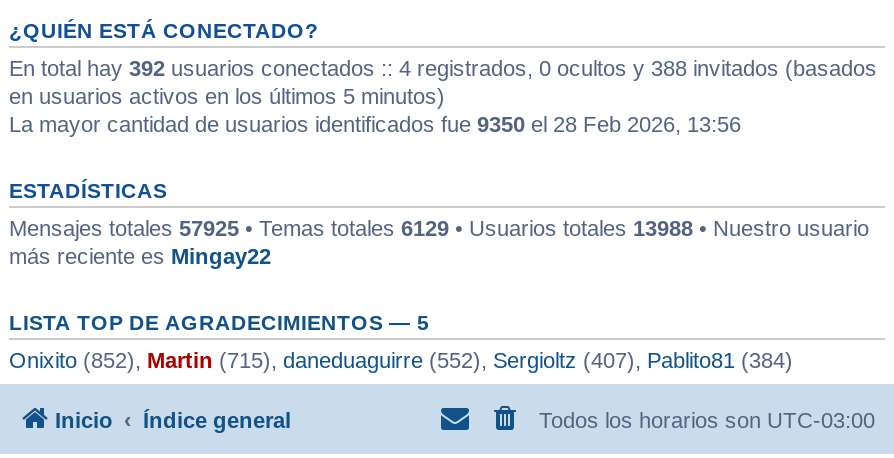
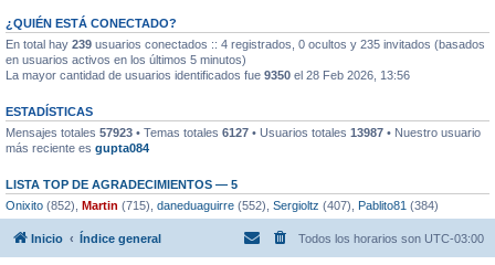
- En total hay 392 usuarios conectados :: 4 registrados, 0 ocultos y 388 invitados (basados
+ En total hay 239 usuarios conectados :: 4 registrados, 0 ocultos y 235 invitados (basados

- Mensajes totales 57925 • Temas totales 6129 • Usuarios totales 13988 • Nuestro usuario
+ Mensajes totales 57923 • Temas totales 6127 • Usuarios totales 13987 • Nuestro usuario

- más reciente es Mingay22
+ más reciente es gupta084
